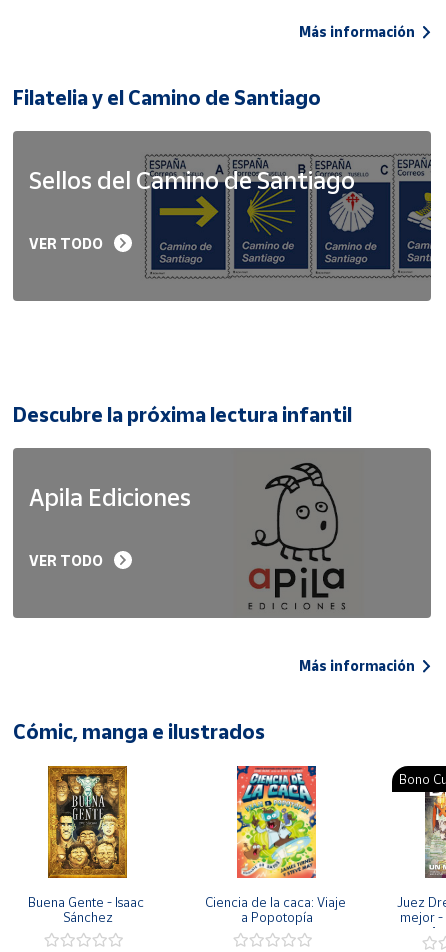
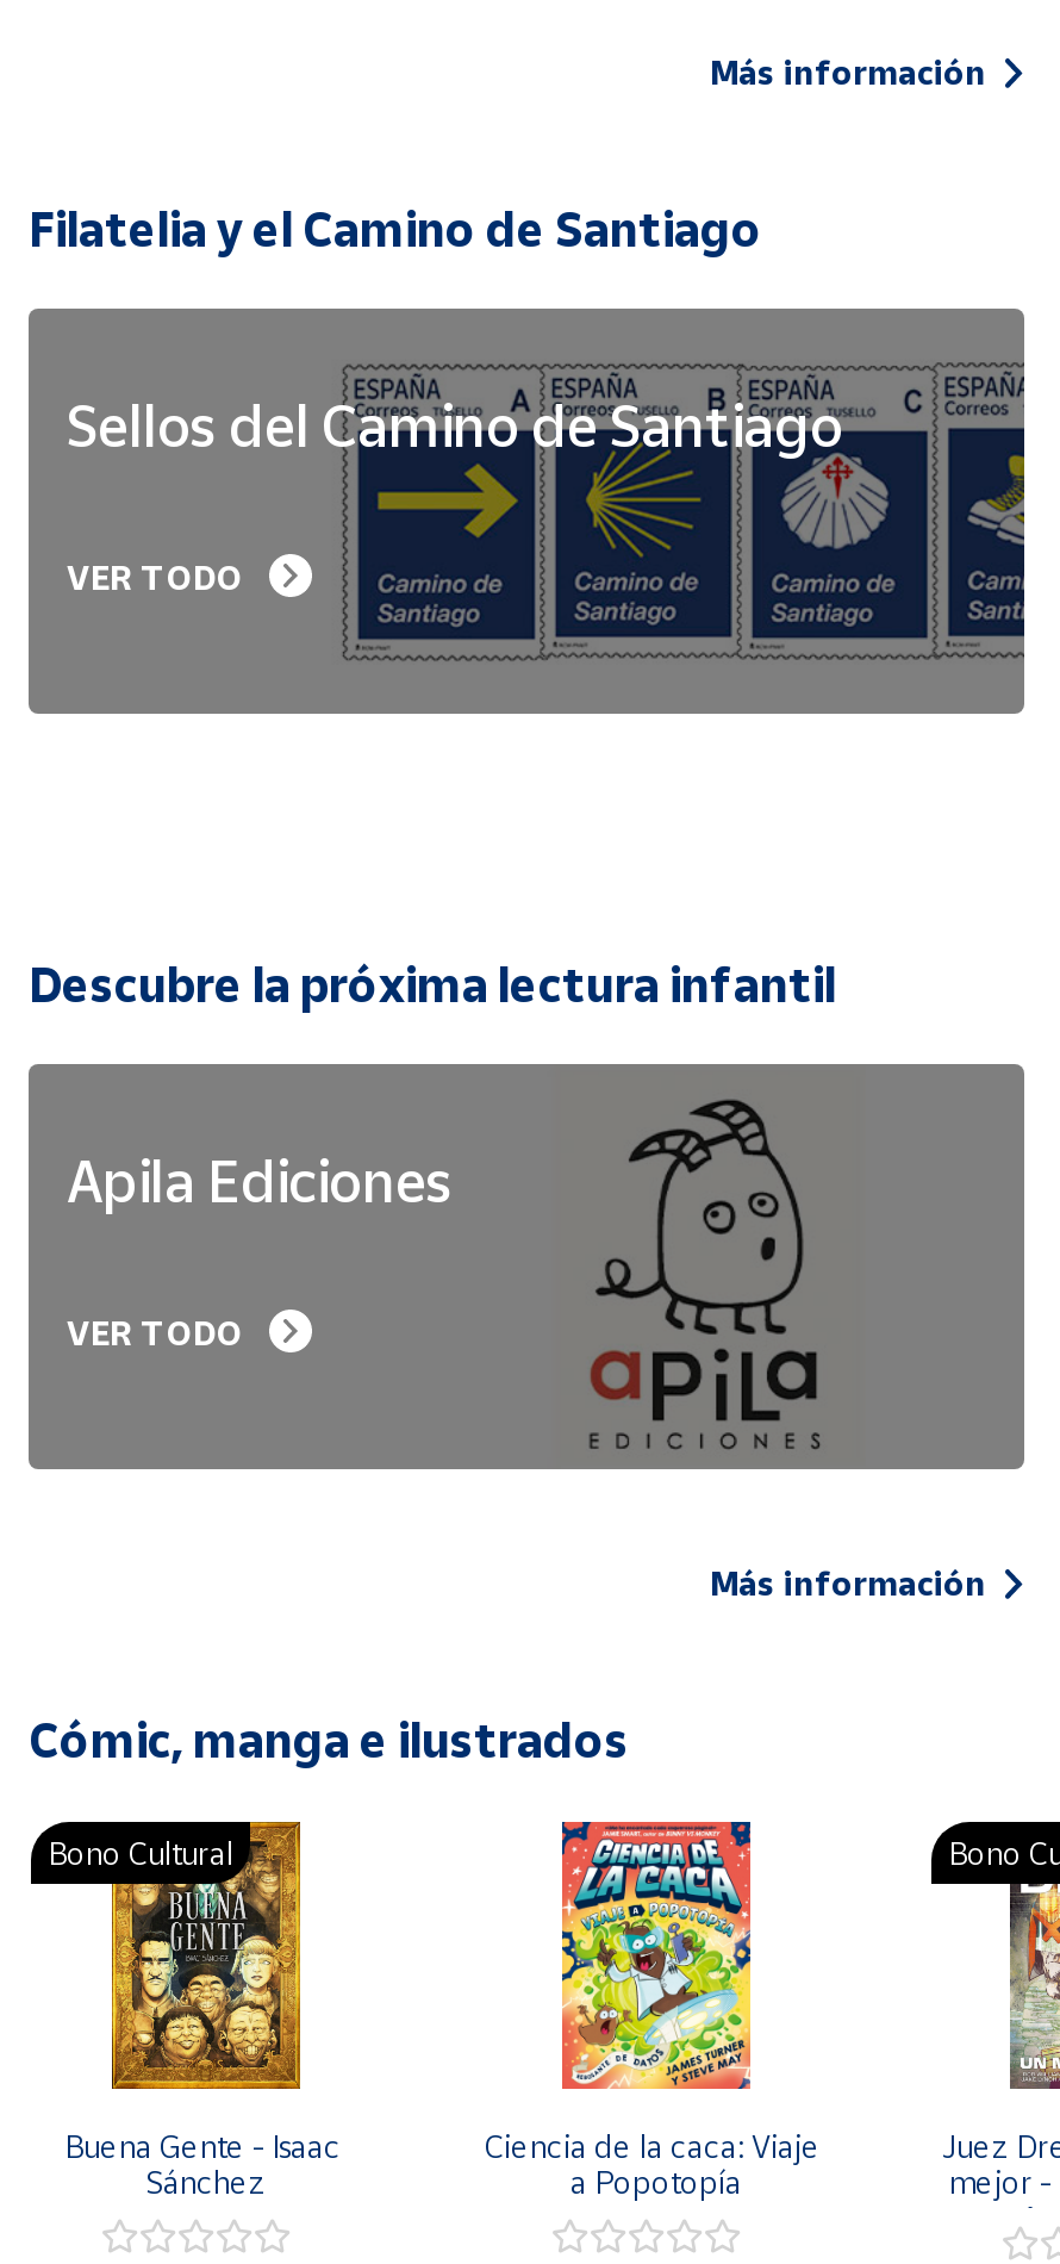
+ Bono Cultural
